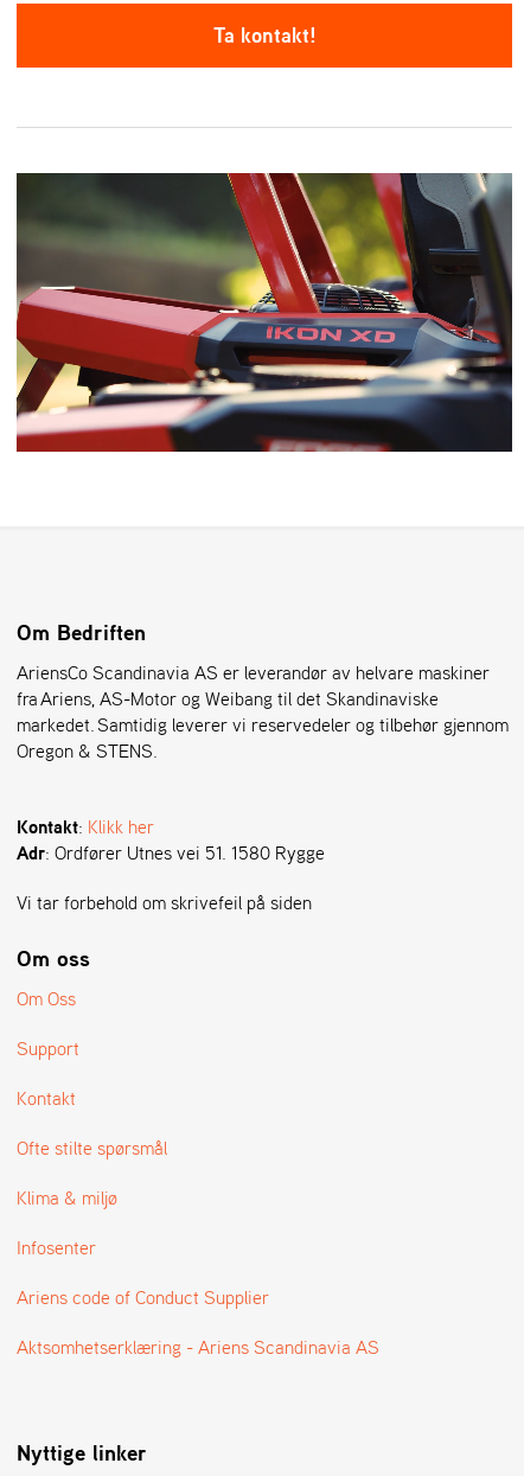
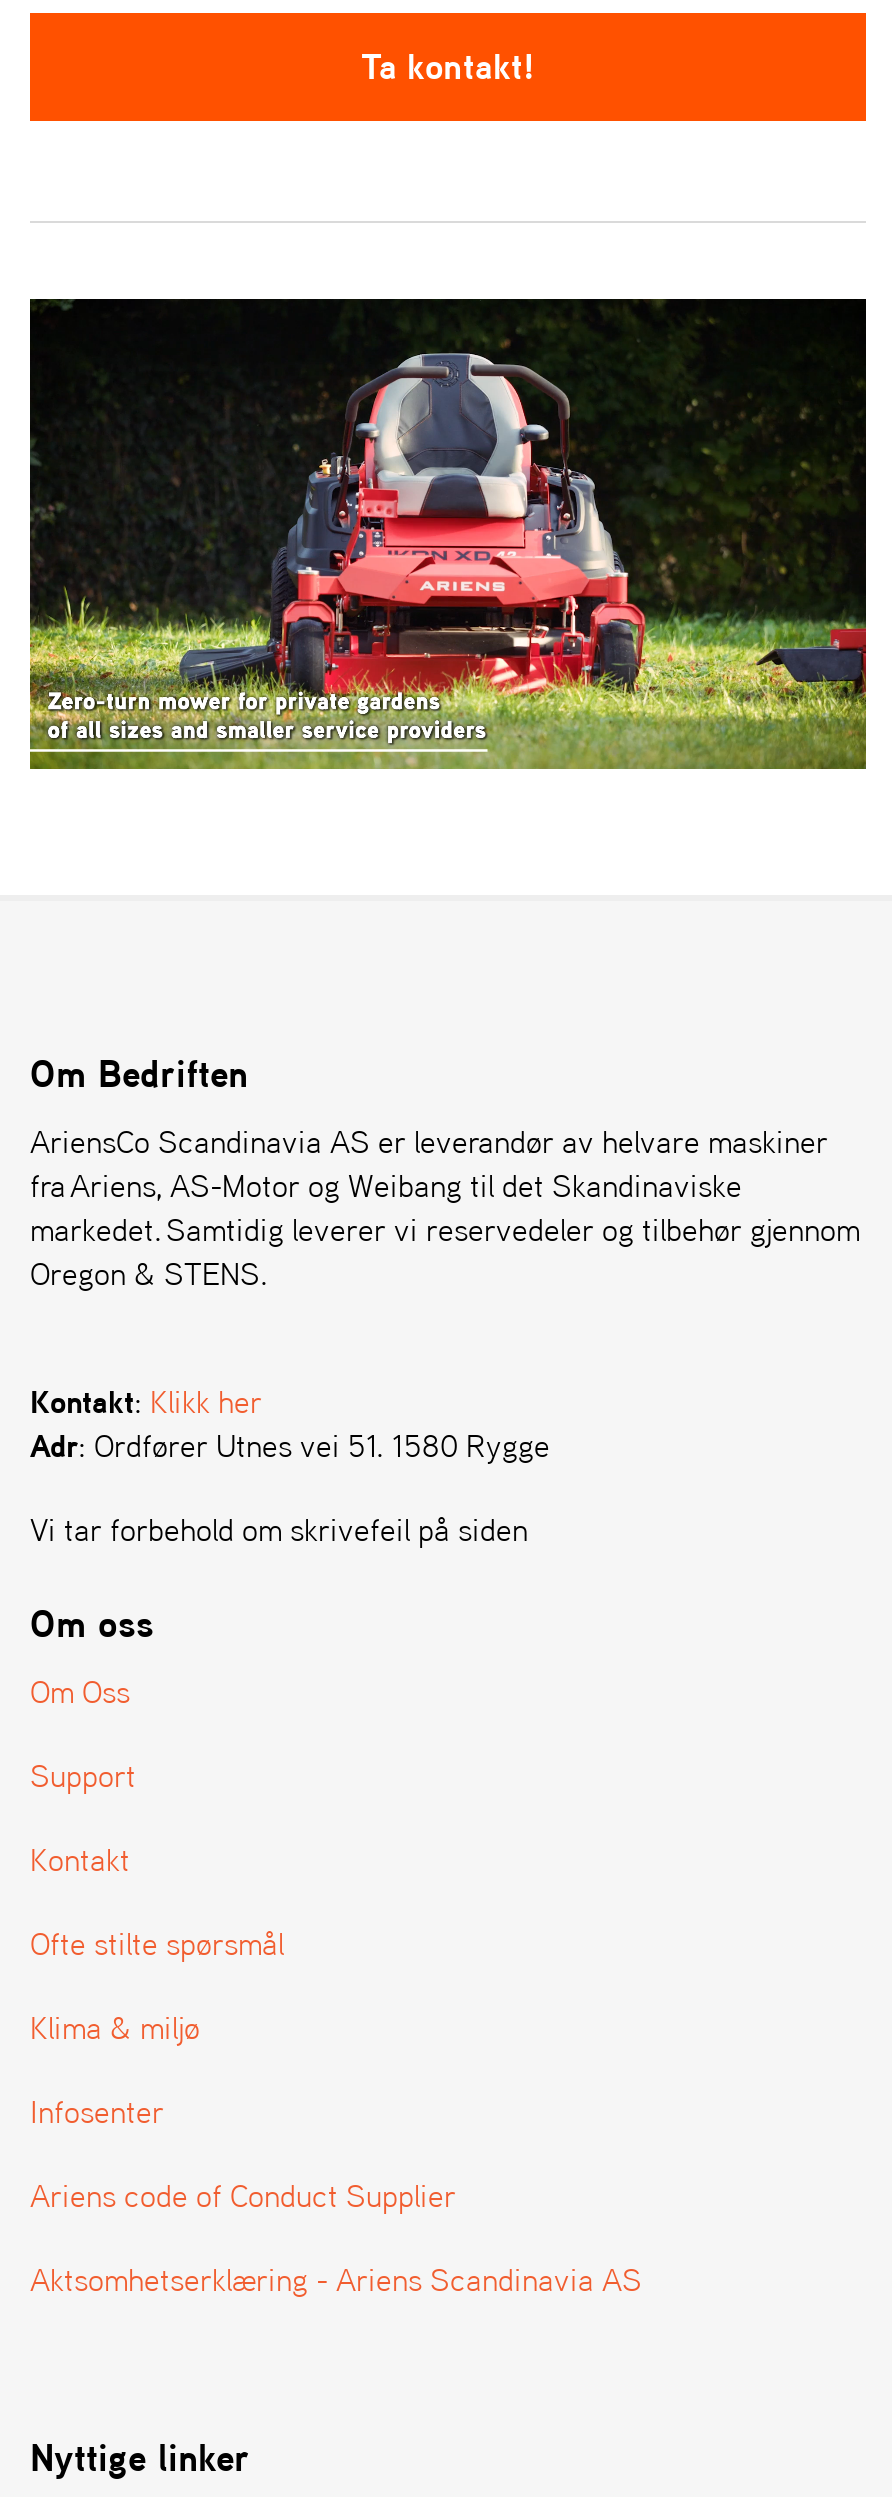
- [image]
+ [image]
